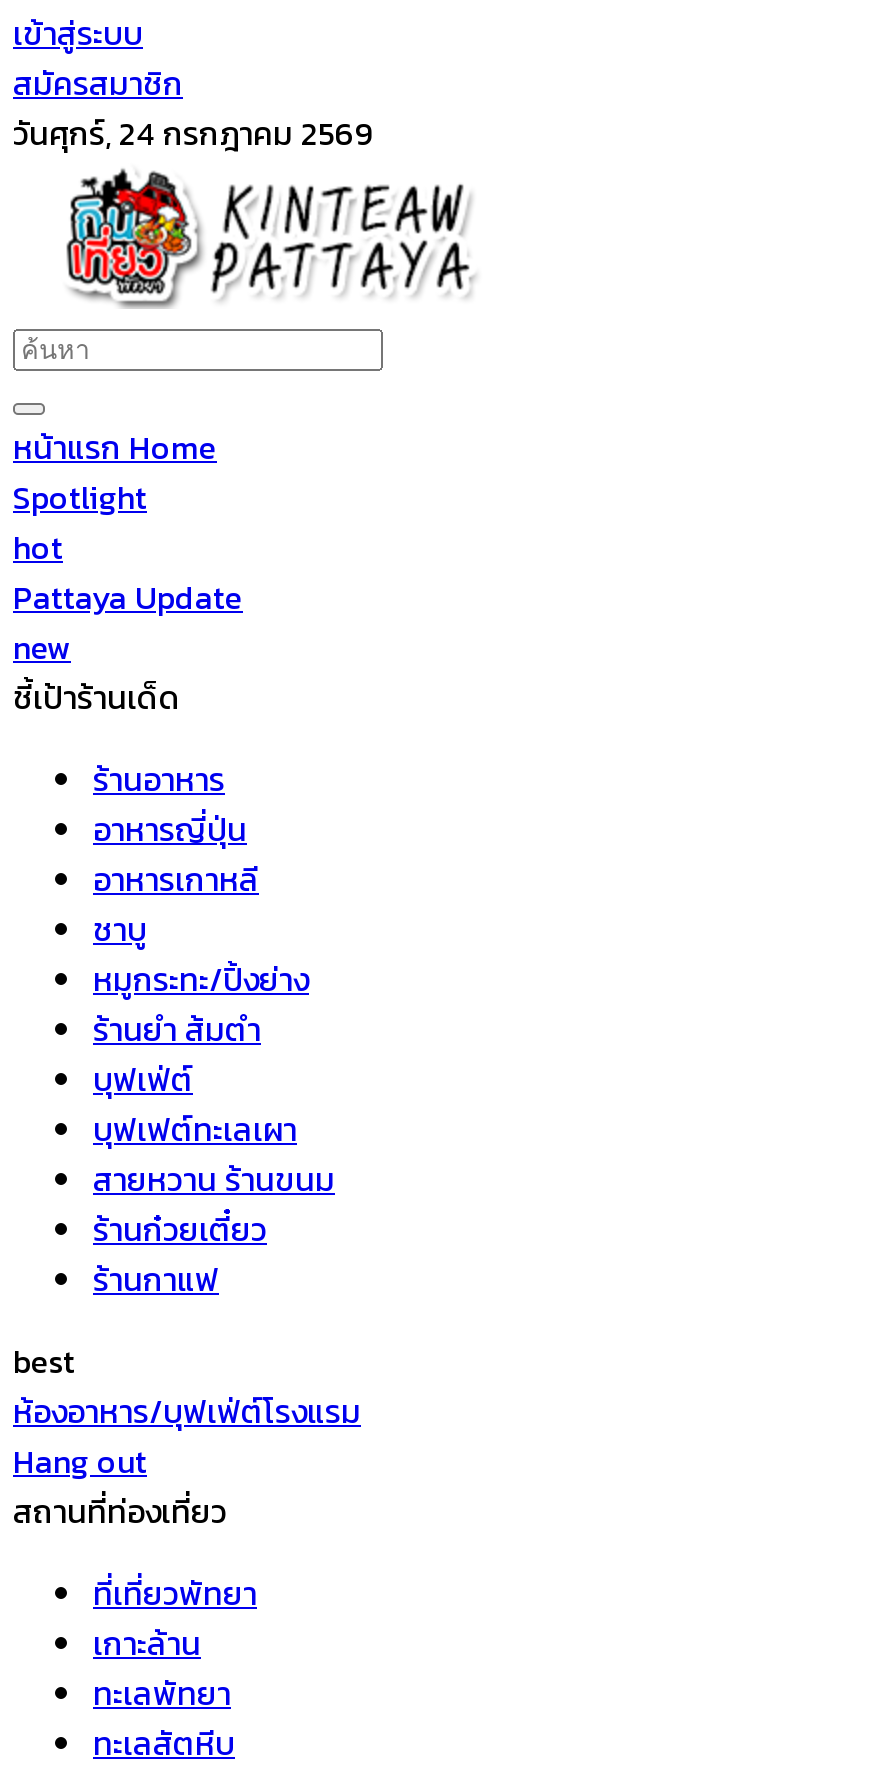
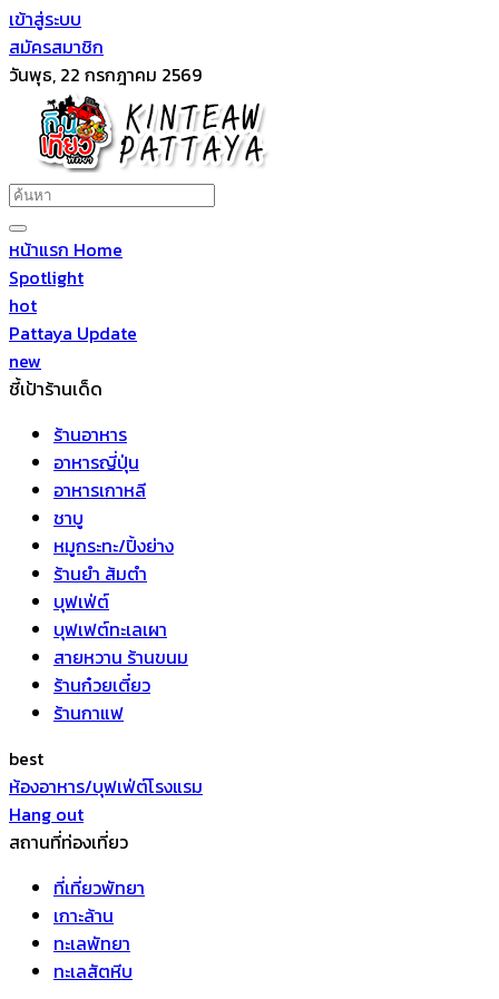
- วันศุกร์, 24 กรกฎาคม 2569
+ วันพุธ, 22 กรกฎาคม 2569
